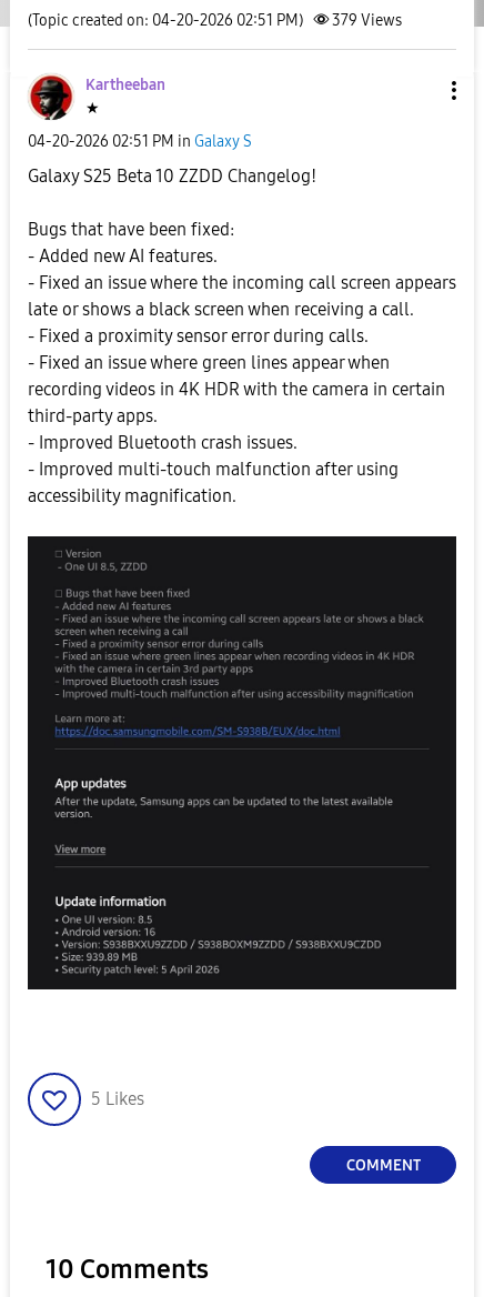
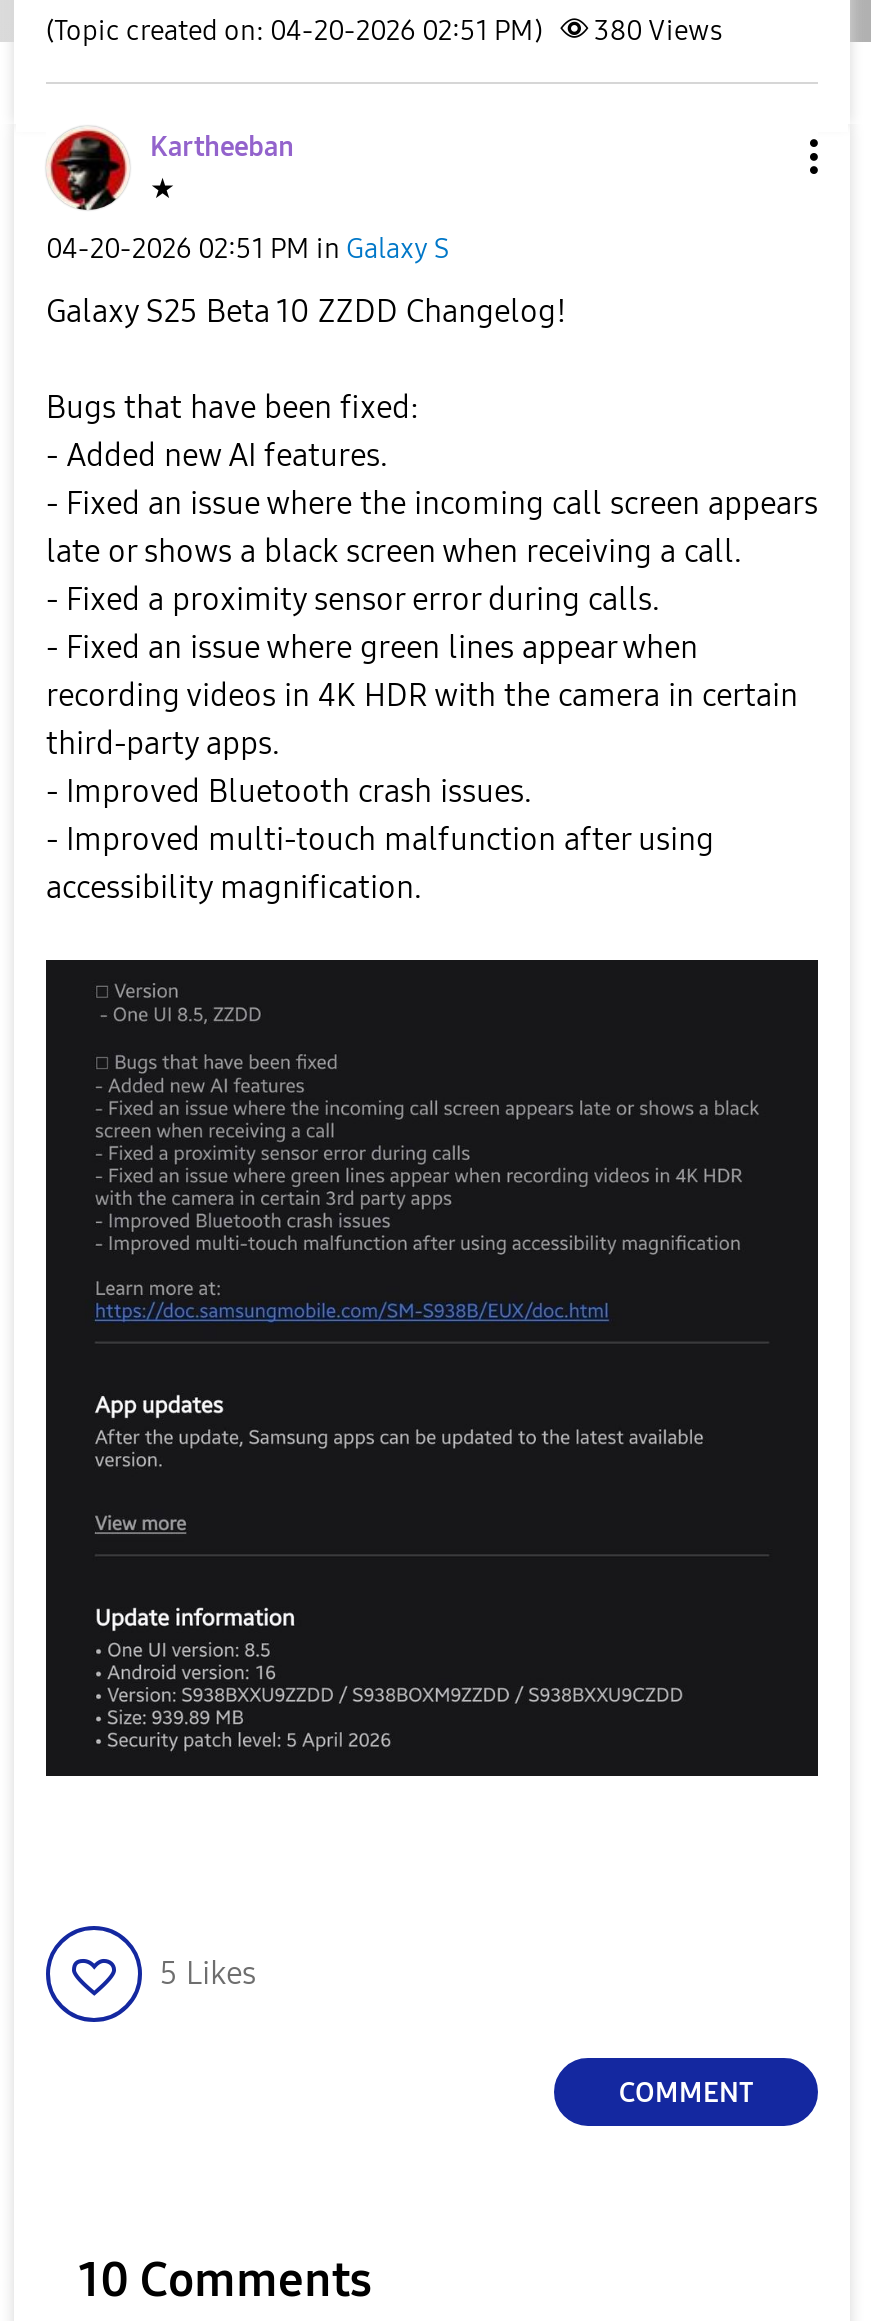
- (Topic created on: 04-20-2026 02:51 PM) 379 Views
+ (Topic created on: 04-20-2026 02:51 PM) 380 Views
